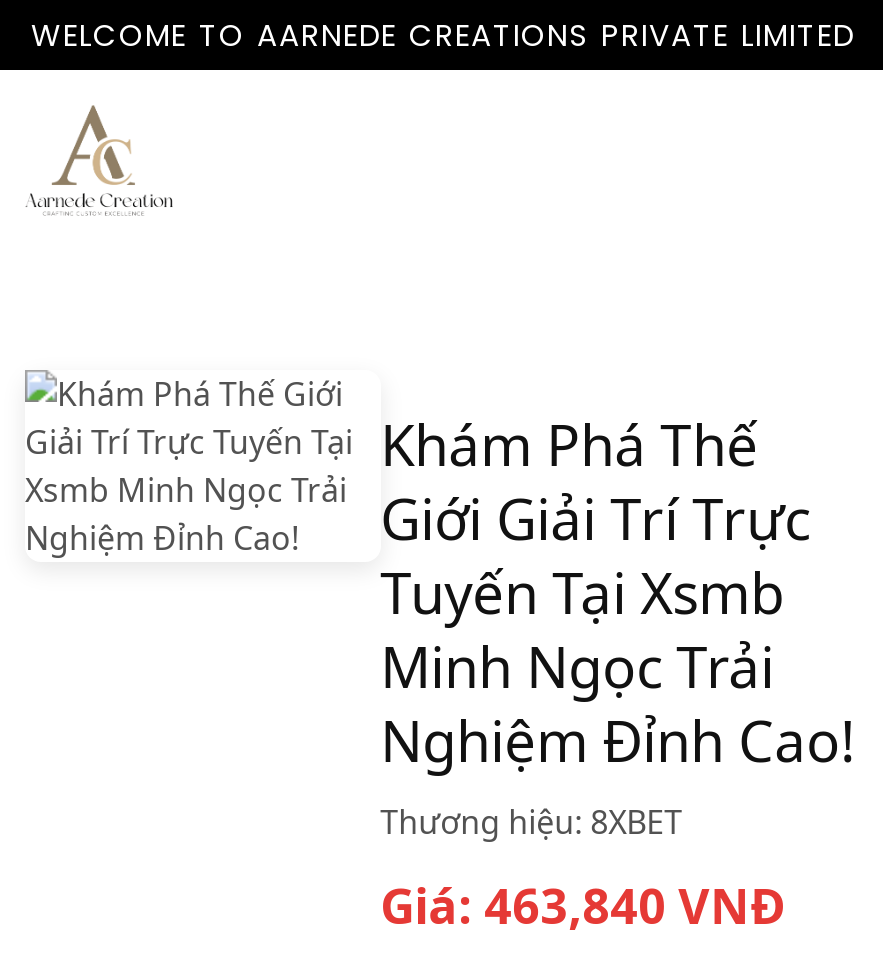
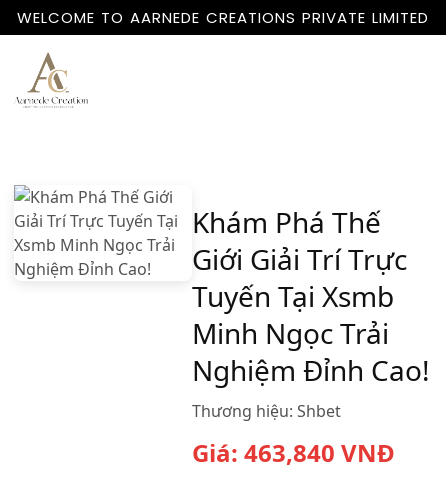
- Thương hiệu: 8XBET
+ Thương hiệu: Shbet
